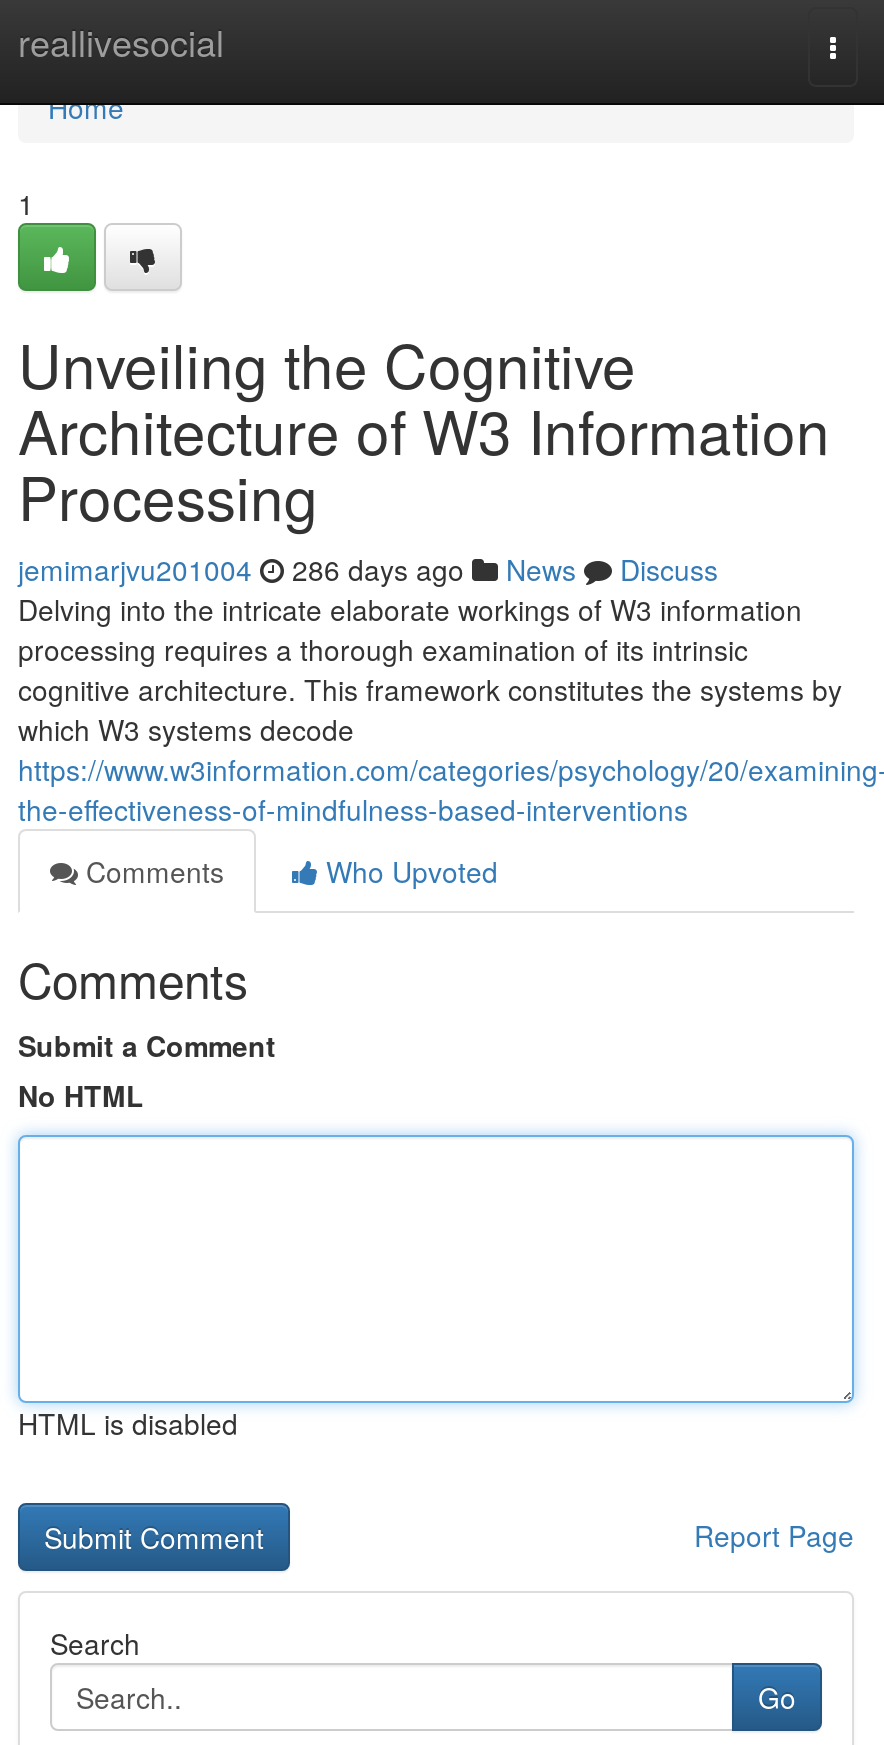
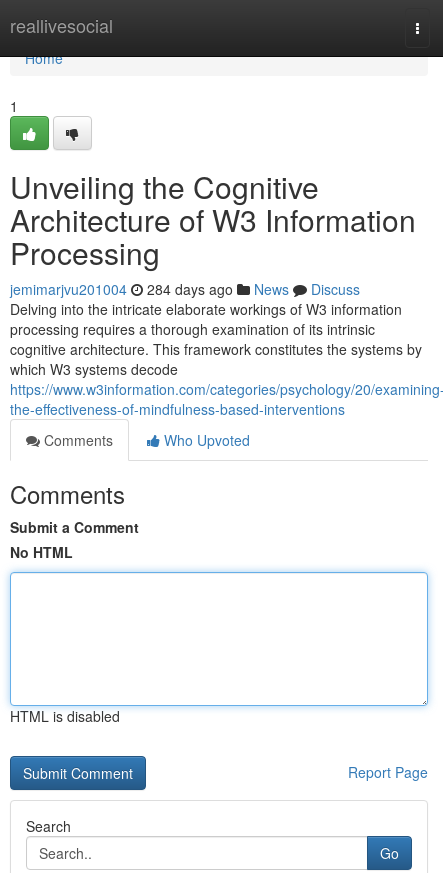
- jemimarjvu201004 286 days ago News Discuss
+ jemimarjvu201004 284 days ago News Discuss
